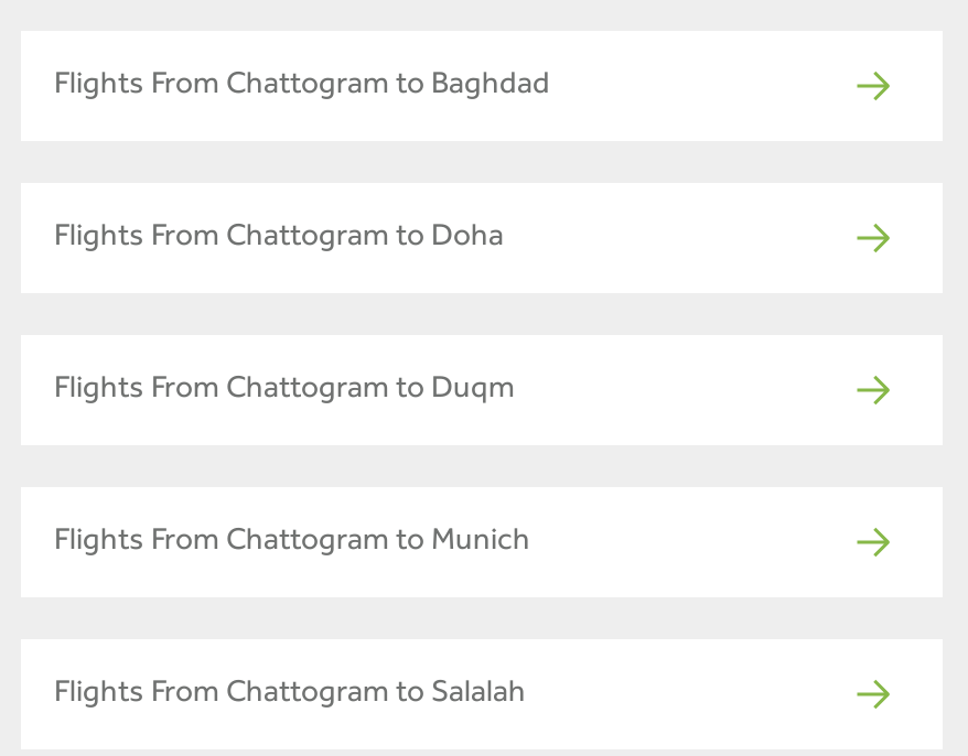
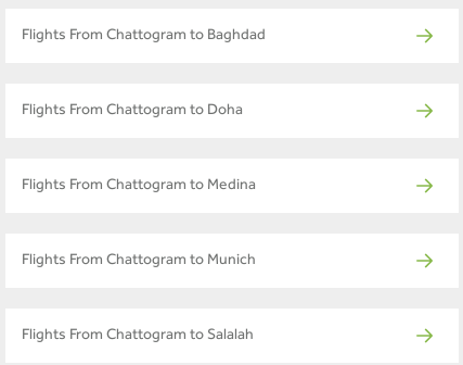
- Flights From Chattogram to Duqm
+ Flights From Chattogram to Medina
